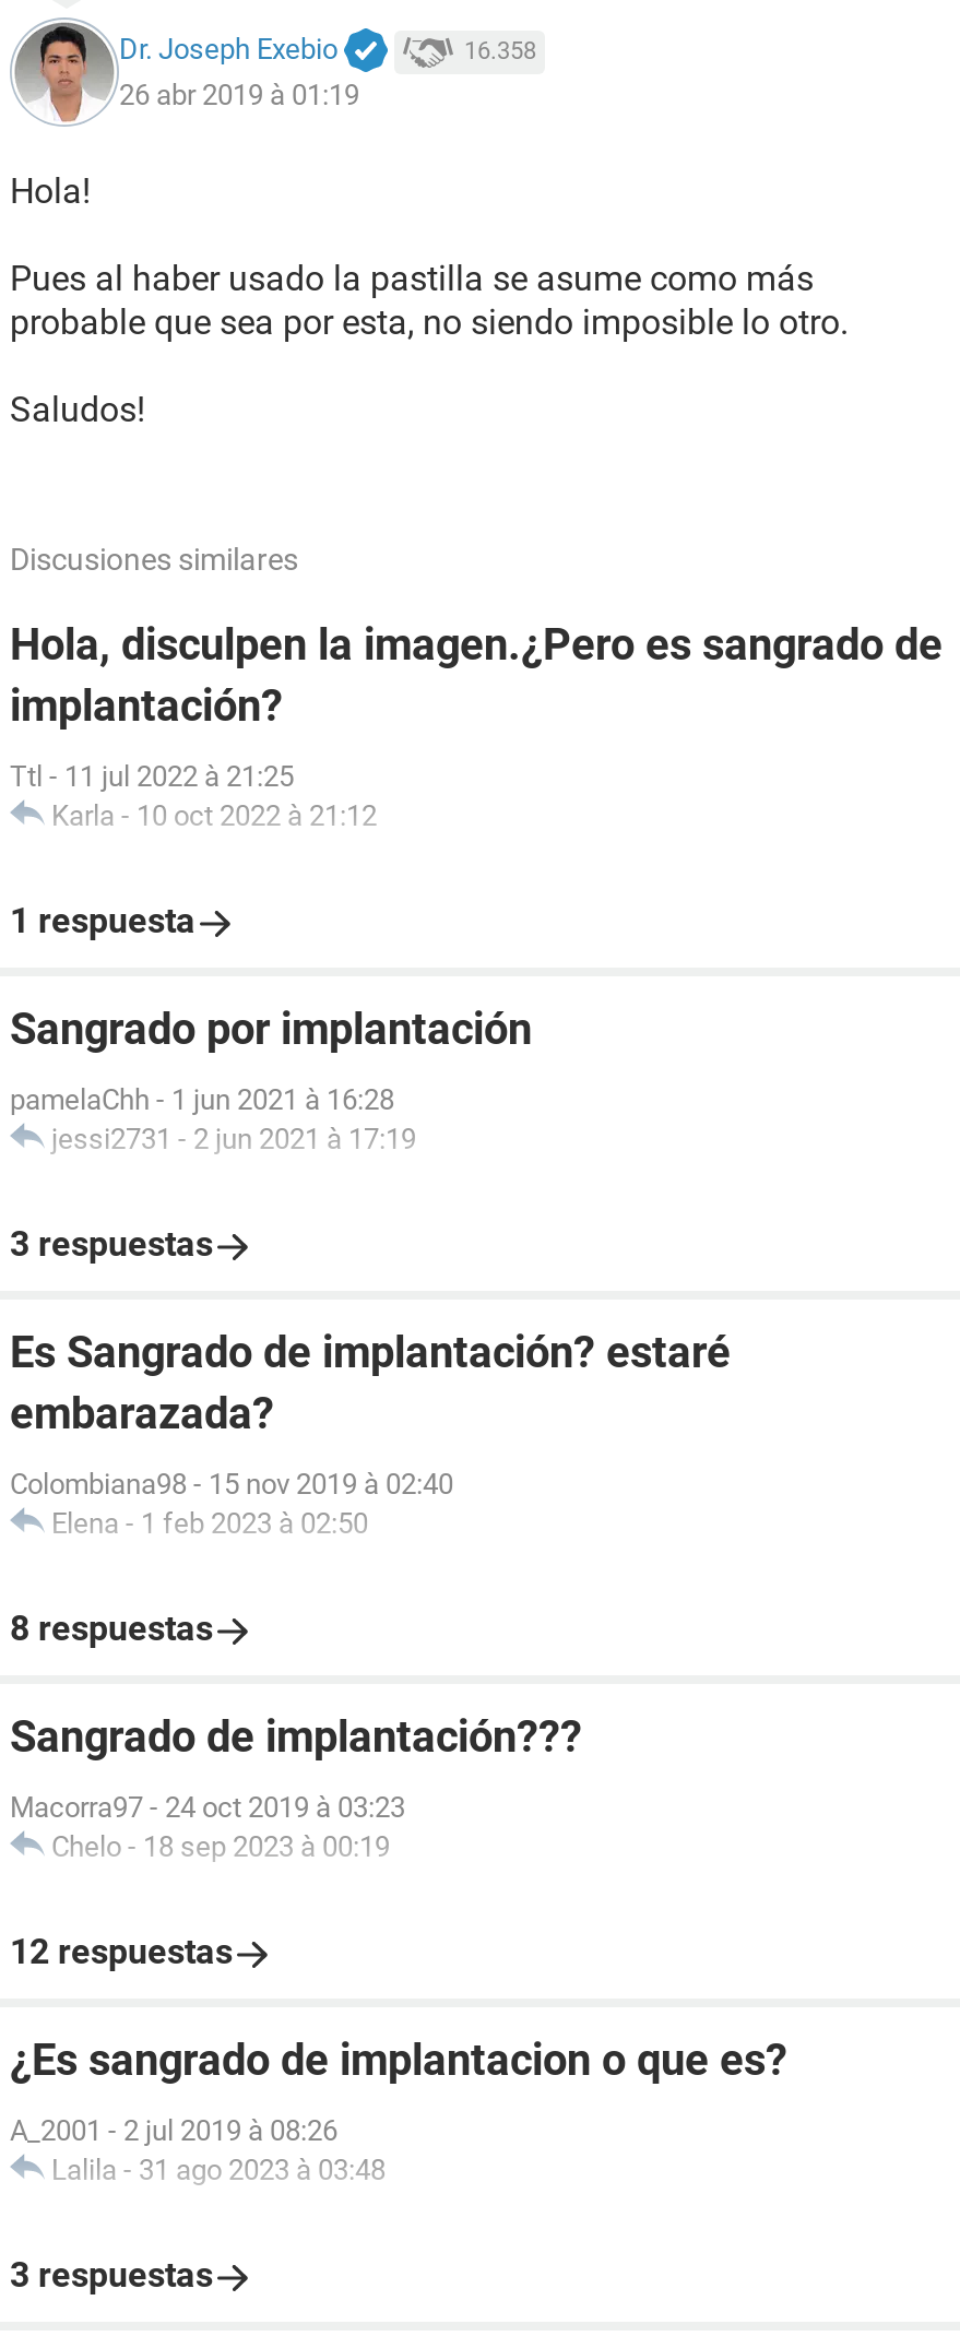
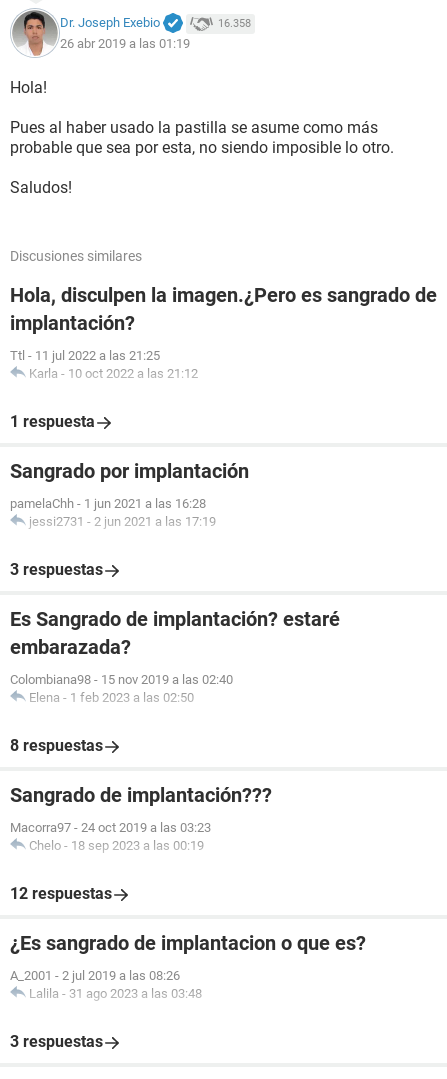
- 26 abr 2019 à 01:19
+ 26 abr 2019 a las 01:19

- Ttl - 11 jul 2022 à 21:25
- Karla - 10 oct 2022 à 21:12
+ Ttl - 11 jul 2022 a las 21:25
+ Karla - 10 oct 2022 a las 21:12

- pamelaChh - 1 jun 2021 à 16:28
- jessi2731 - 2 jun 2021 à 17:19
+ pamelaChh - 1 jun 2021 a las 16:28
+ jessi2731 - 2 jun 2021 a las 17:19

- Colombiana98 - 15 nov 2019 à 02:40
- Elena - 1 feb 2023 à 02:50
+ Colombiana98 - 15 nov 2019 a las 02:40
+ Elena - 1 feb 2023 a las 02:50

- Macorra97 - 24 oct 2019 à 03:23
- Chelo - 18 sep 2023 à 00:19
+ Macorra97 - 24 oct 2019 a las 03:23
+ Chelo - 18 sep 2023 a las 00:19

- A_2001 - 2 jul 2019 à 08:26
- Lalila - 31 ago 2023 à 03:48
+ A_2001 - 2 jul 2019 a las 08:26
+ Lalila - 31 ago 2023 a las 03:48
